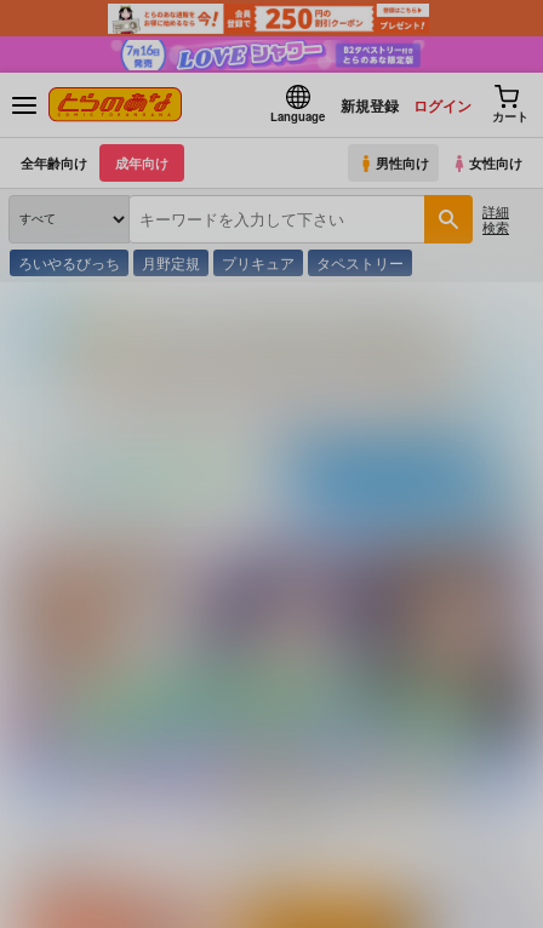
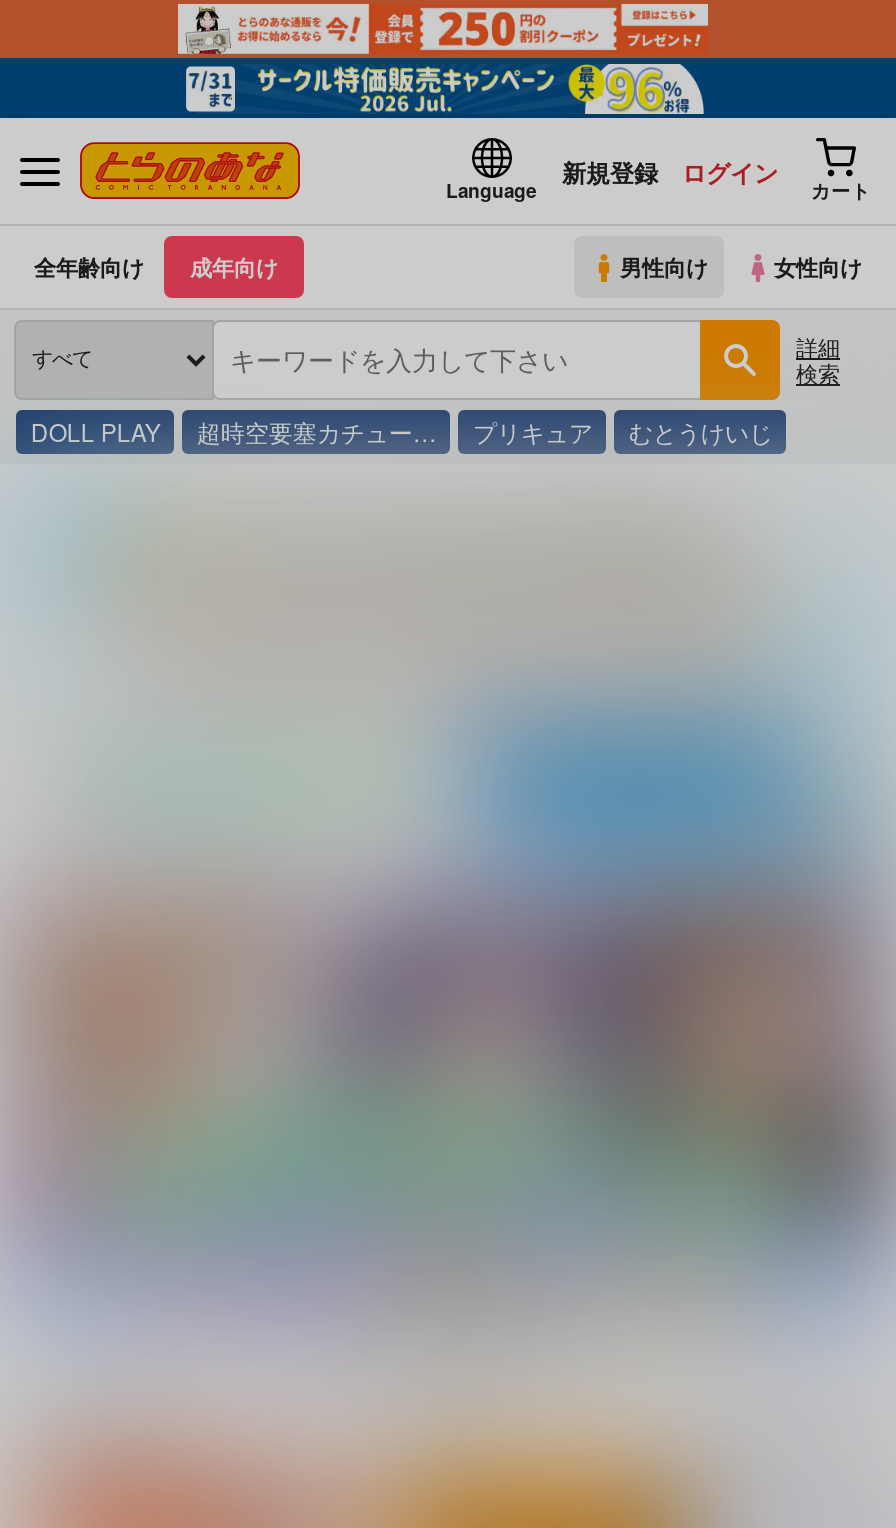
- [image]
+ [image]

- ろいやるびっち
- 月野定規
+ DOLL PLAY
+ 超時空要塞カチュー…

- タペストリー
+ むとうけいじ
